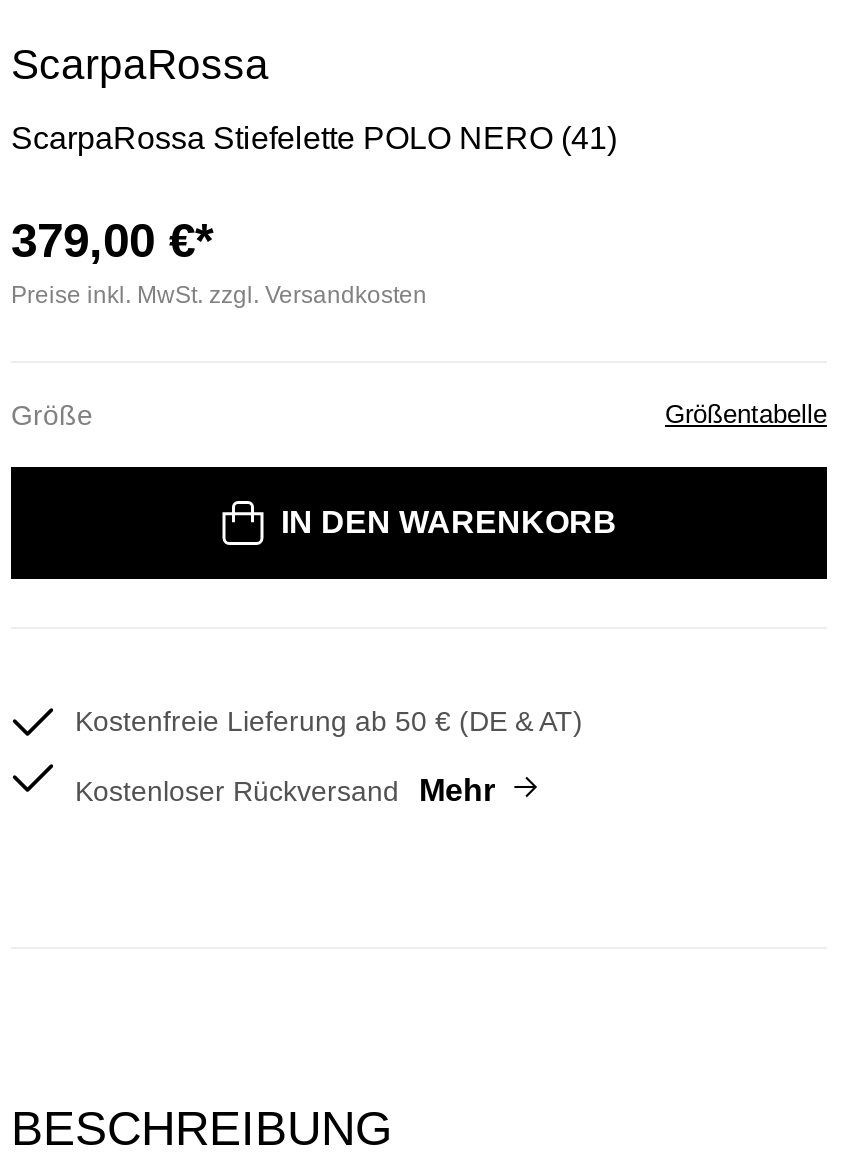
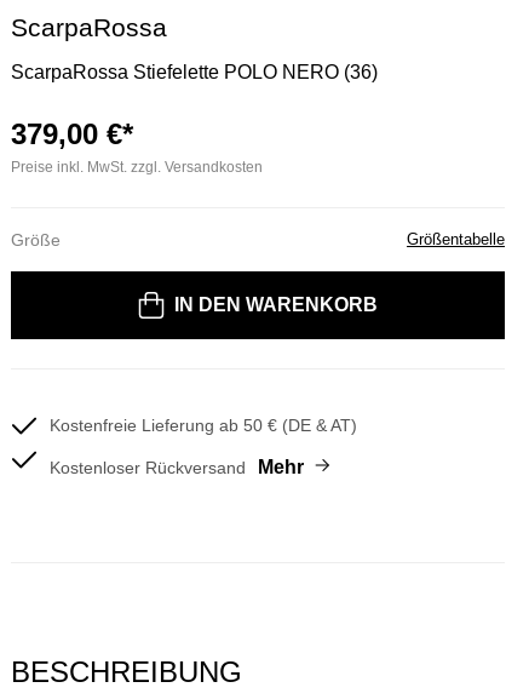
- ScarpaRossa Stiefelette POLO NERO (41)
+ ScarpaRossa Stiefelette POLO NERO (36)
